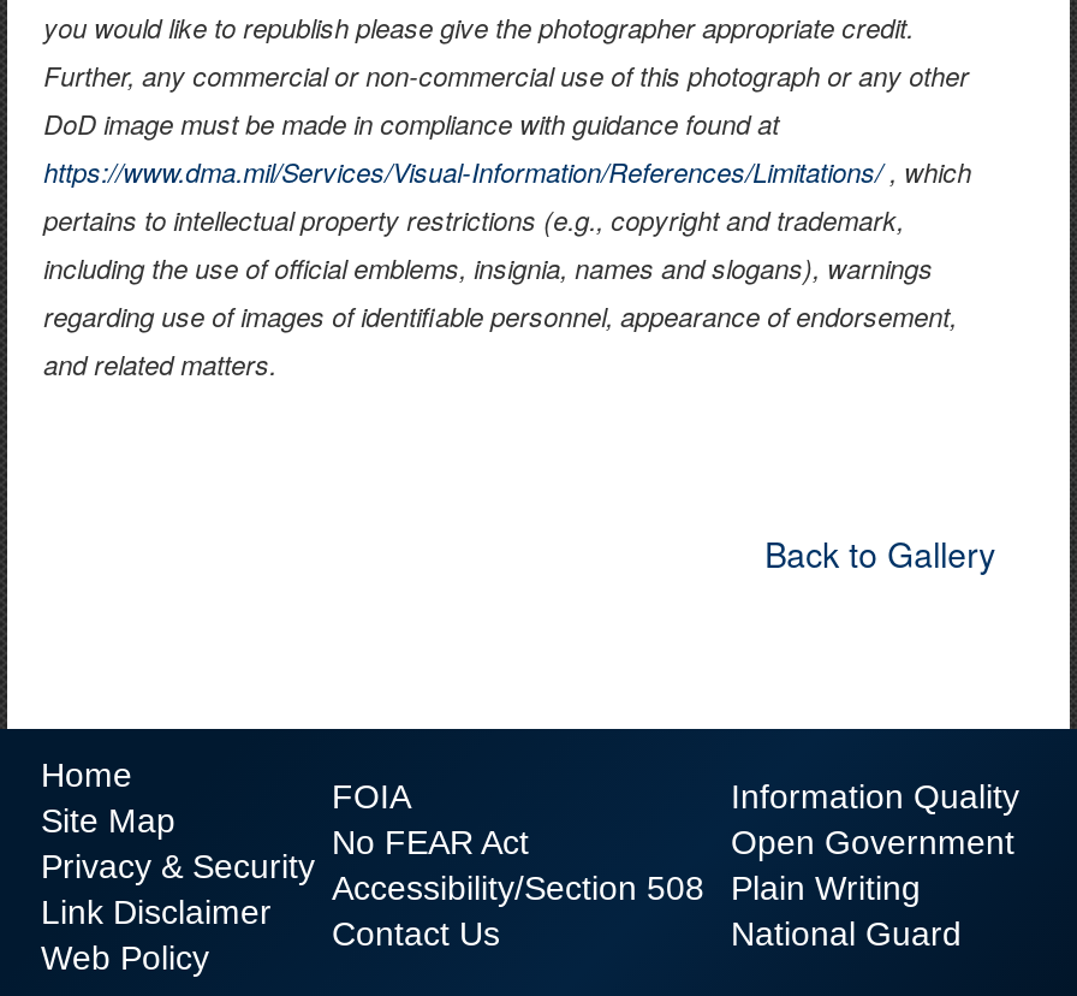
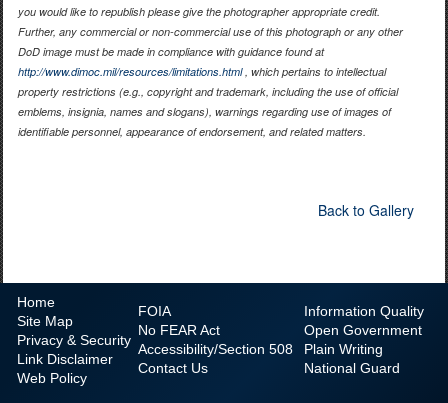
- https://www.dma.mil/Services/Visual-Information/References/Limitations/, which
- pertains to intellectual property restrictions (e.g., copyright and trademark,
- including the use of official emblems, insignia, names and slogans), warnings
- regarding use of images of identifiable personnel, appearance of endorsement,
- and related matters.
+ http://www.dimoc.mil/resources/limitations.html, which pertains to intellectual
+ property restrictions (e.g., copyright and trademark, including the use of official
+ emblems, insignia, names and slogans), warnings regarding use of images of
+ identifiable personnel, appearance of endorsement, and related matters.
